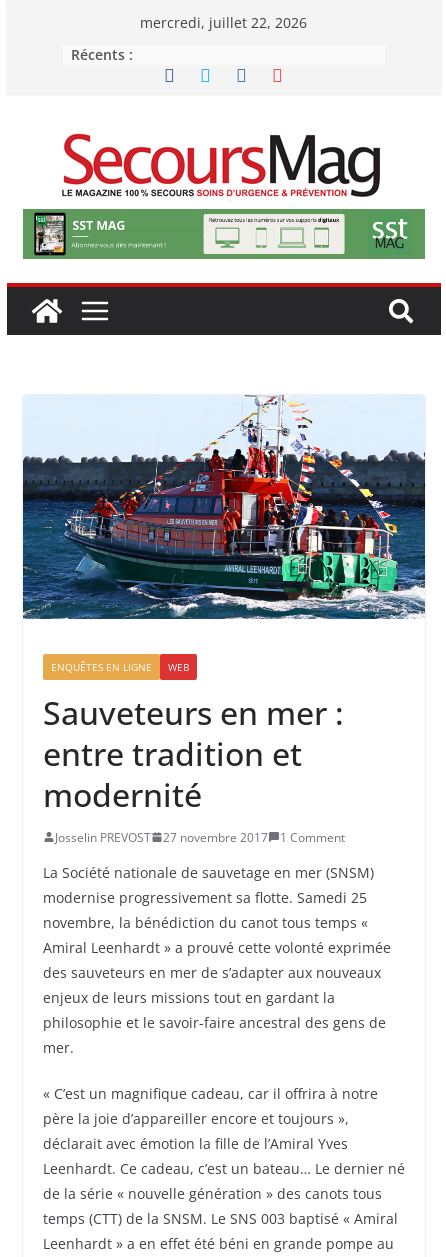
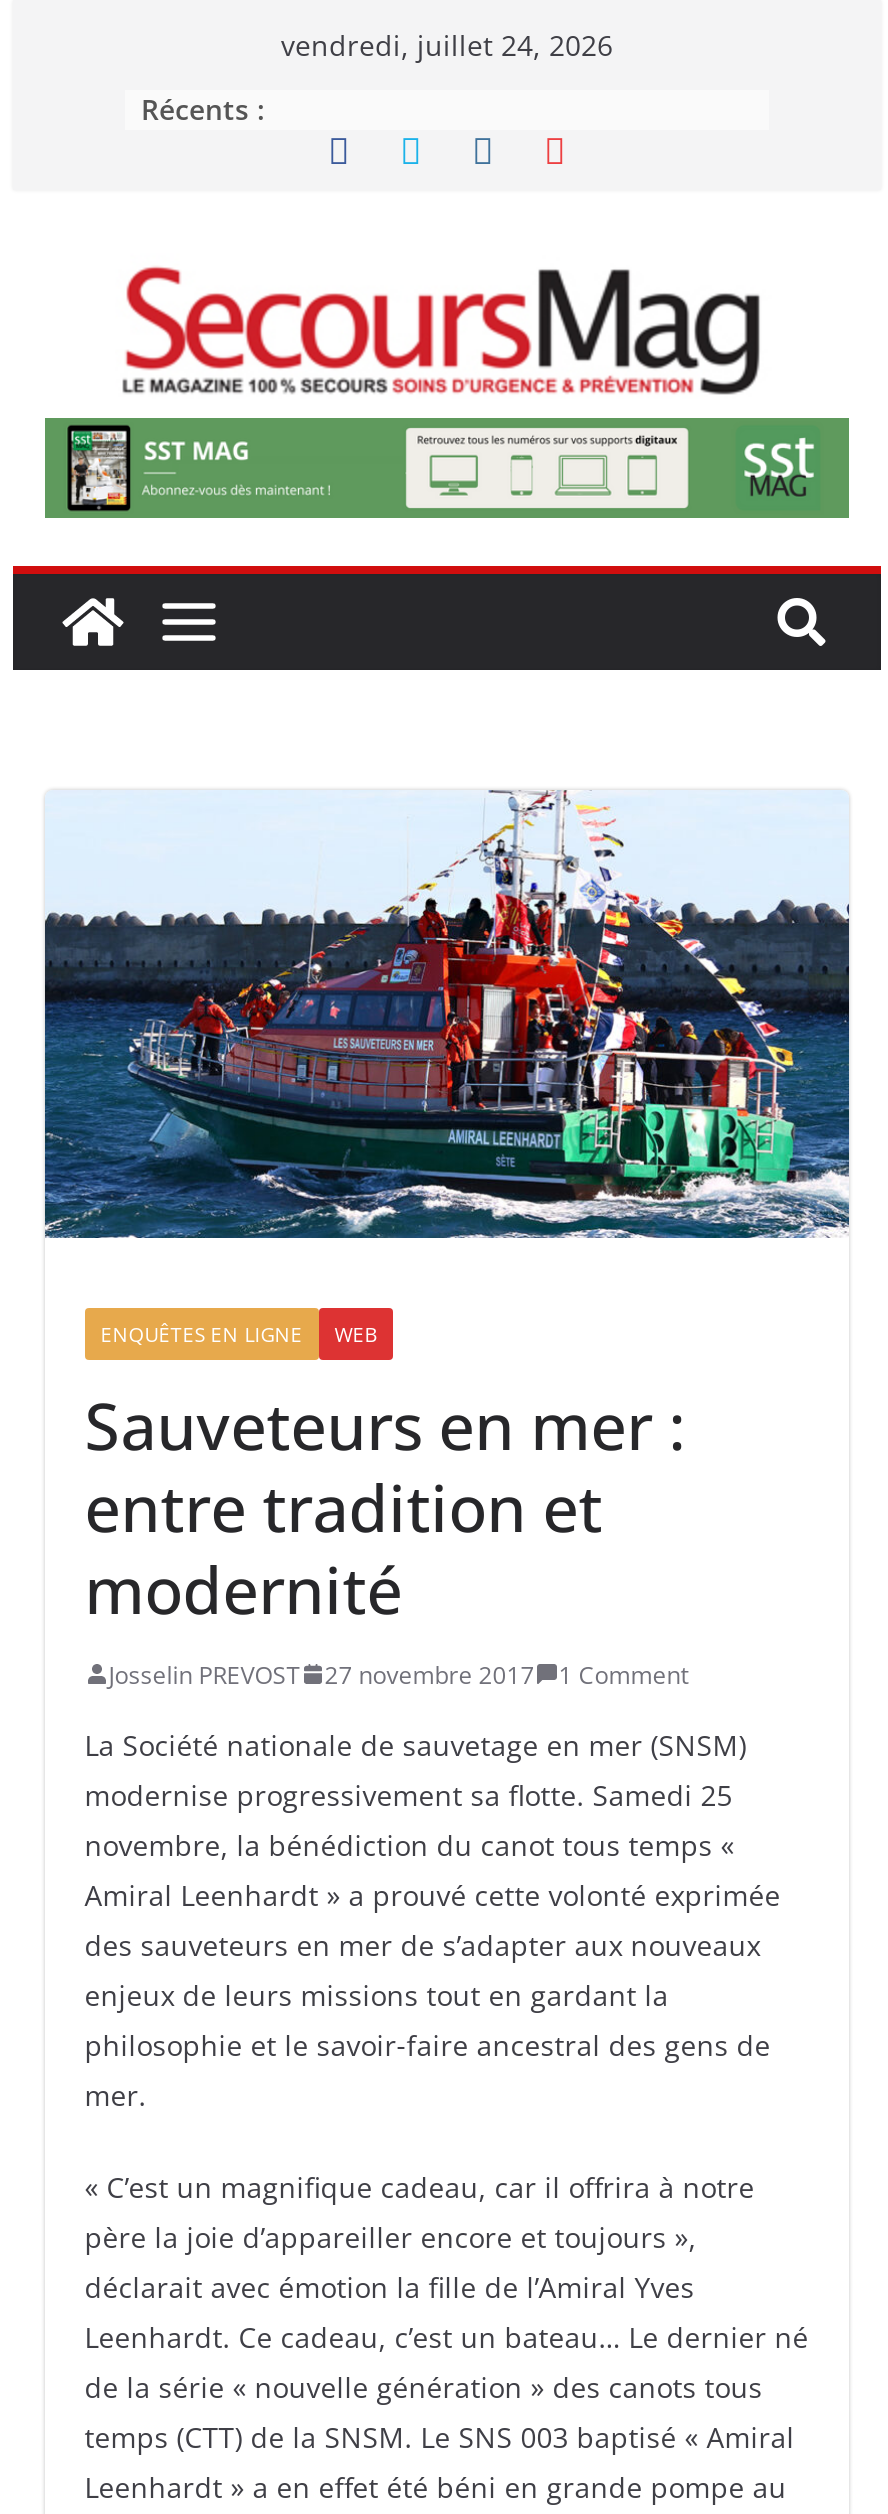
- mercredi, juillet 22, 2026
+ vendredi, juillet 24, 2026
